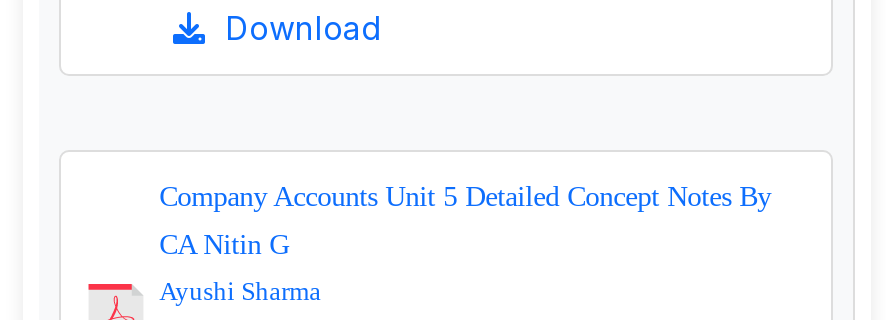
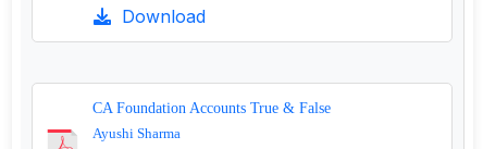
- Company Accounts Unit 5 Detailed Concept Notes By
- CA Nitin G
+ CA Foundation Accounts True & False
